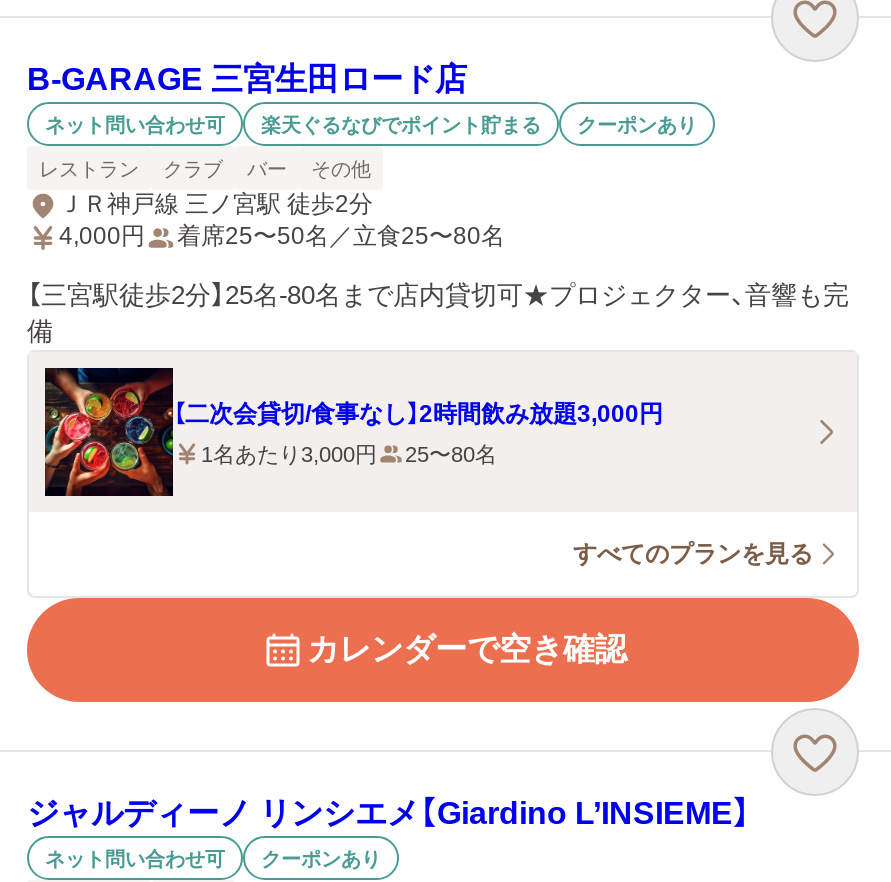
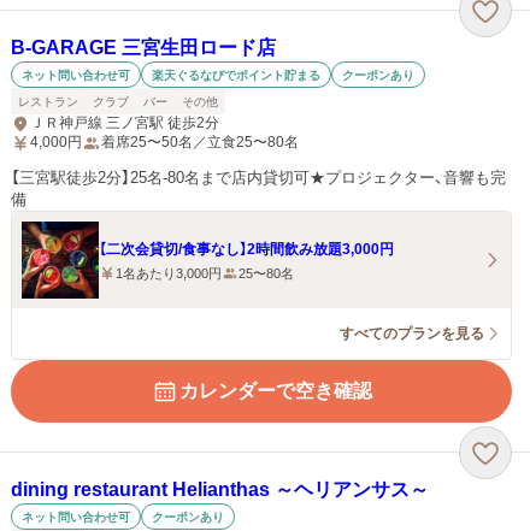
- ジャルディーノ リンシエメ【Giardino L’INSIEME】
+ dining restaurant Helianthas ～ヘリアンサス～
